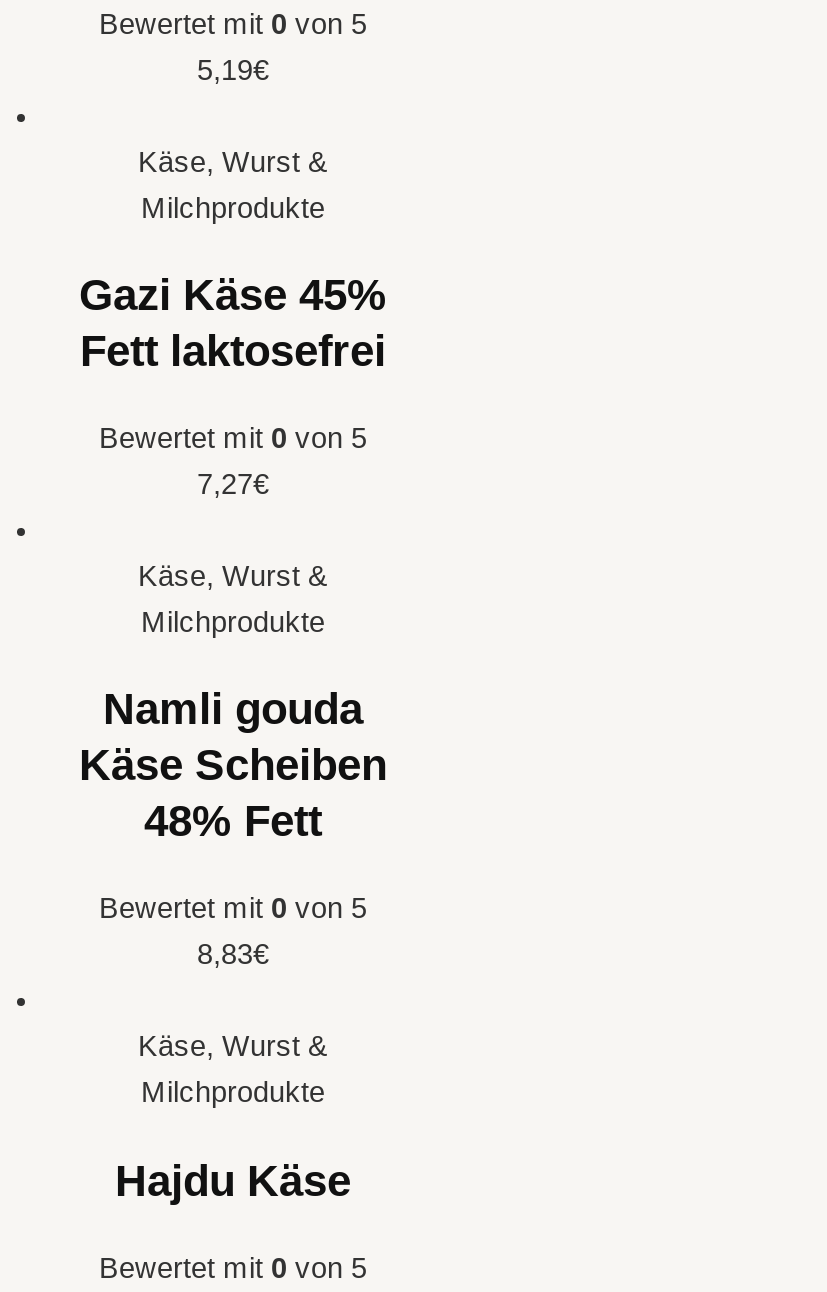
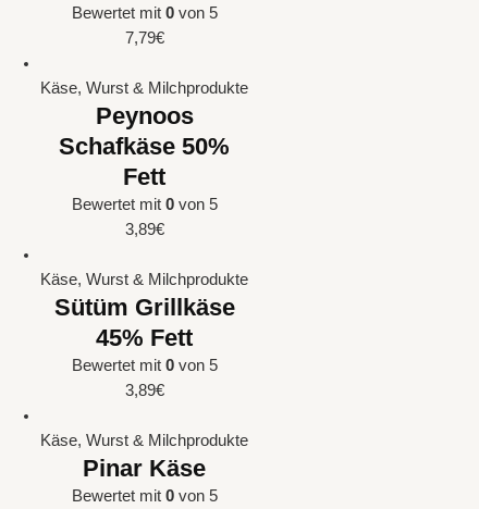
- 5,19€
- Käse, Wurst &
- Milchprodukte
- Gazi Käse 45%
- Fett laktosefrei
+ 7,79€
+ Käse, Wurst & Milchprodukte
+ Peynoos
+ Schafkäse 50%
+ Fett

- 7,27€
- Käse, Wurst &
- Milchprodukte
- Namli gouda
- Käse Scheiben
- 48% Fett
+ 3,89€
+ Käse, Wurst & Milchprodukte
+ Sütüm Grillkäse
+ 45% Fett

- 8,83€
- Käse, Wurst &
- Milchprodukte
- Hajdu Käse
+ 3,89€
+ Käse, Wurst & Milchprodukte
+ Pinar Käse
